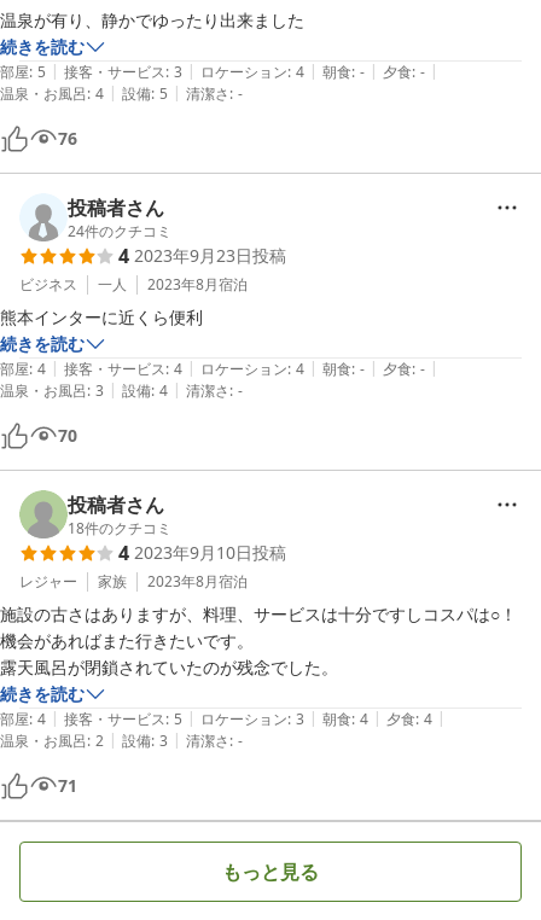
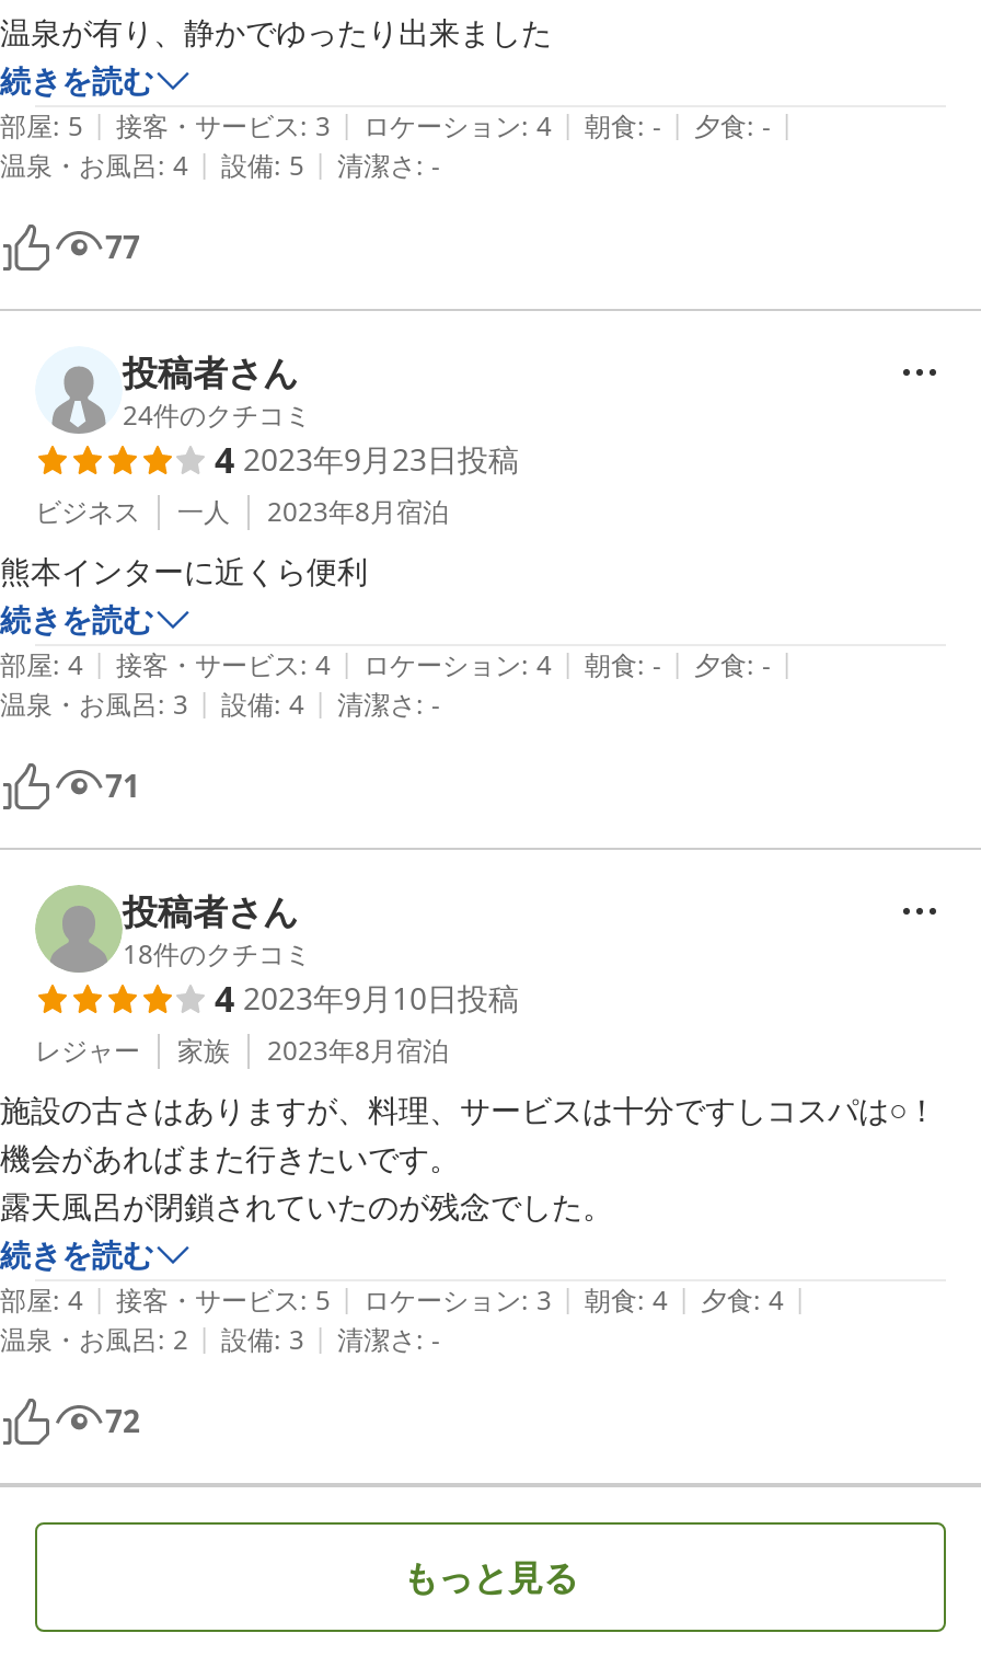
- 76
+ 77

- 70
+ 71

- 71
+ 72
